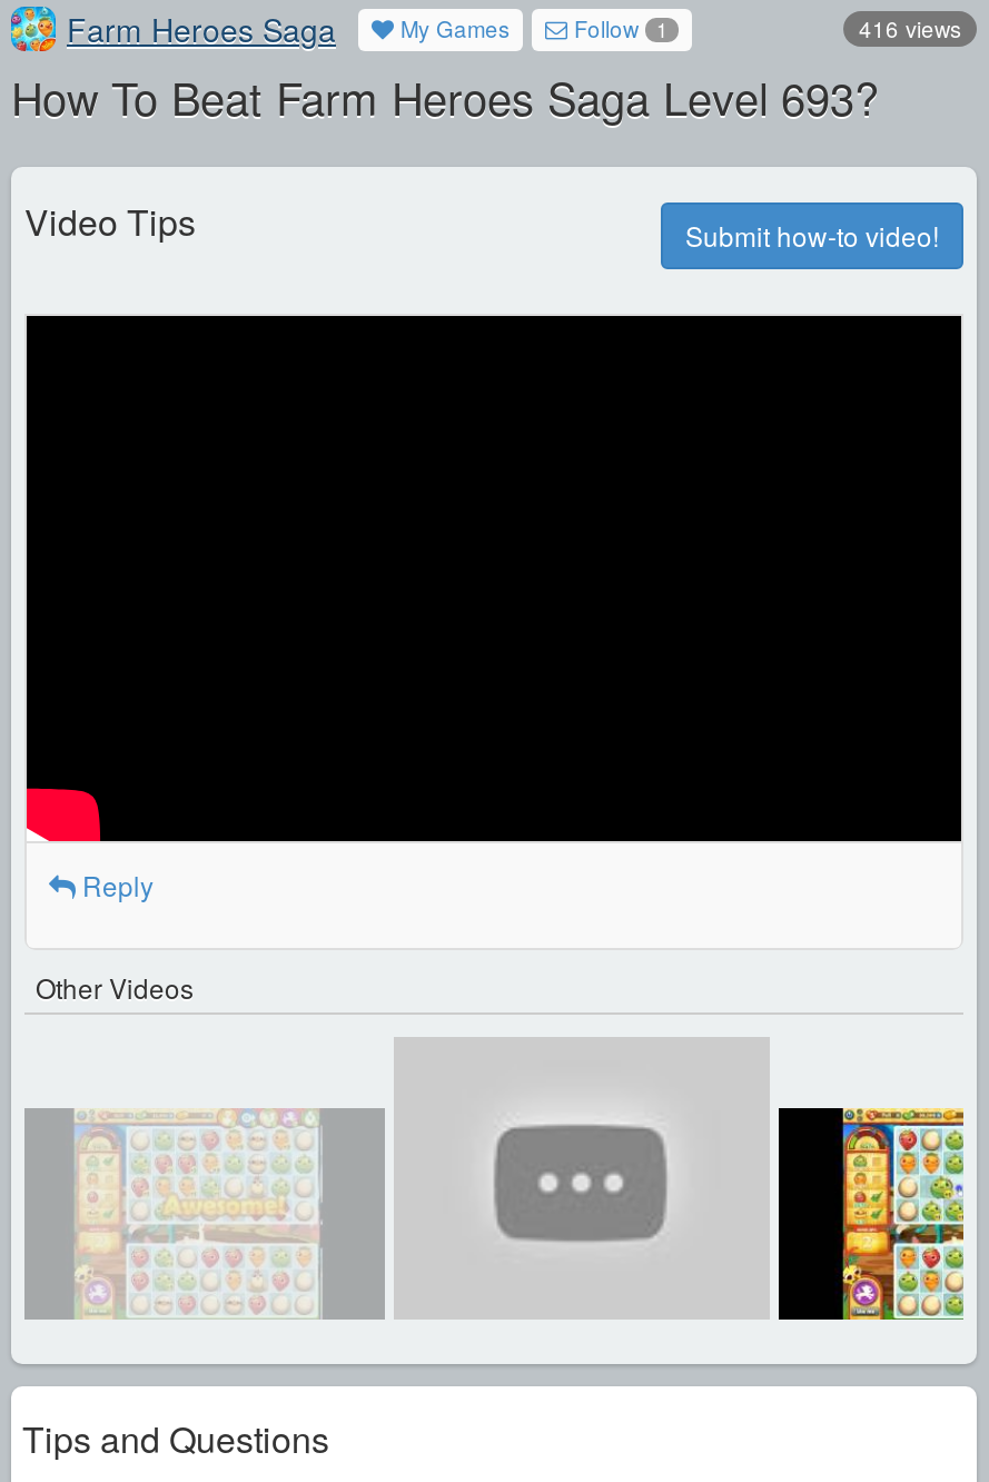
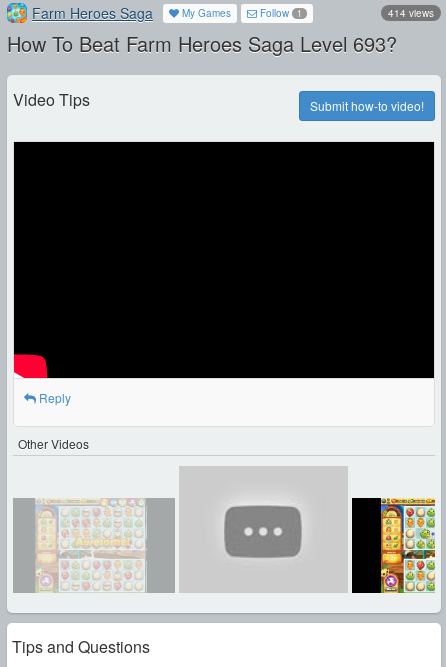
- 416 views
+ 414 views
